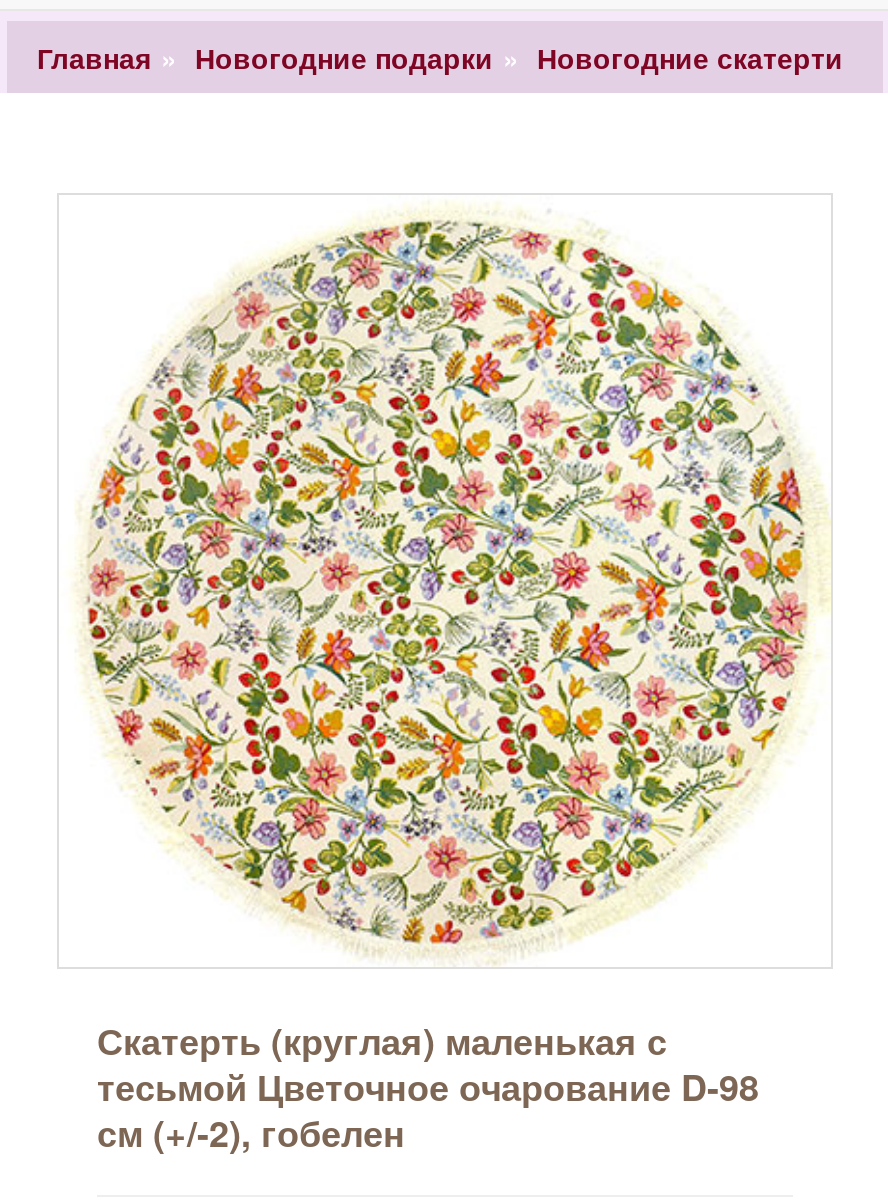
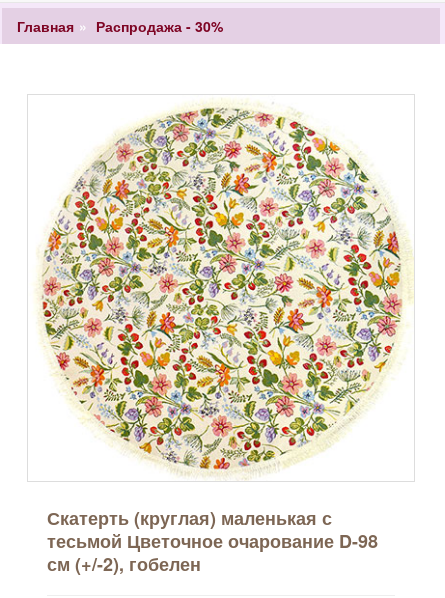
- Новогодние подарки
- Новогодние скатерти
+ Распродажа - 30%
